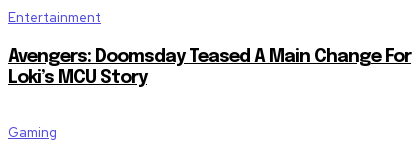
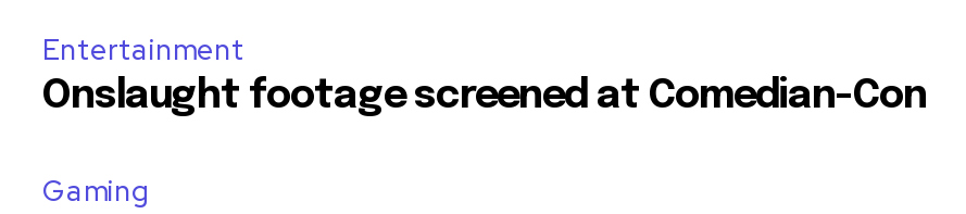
- Avengers: Doomsday Teased A Main Change For
- Loki’s MCU Story
+ Onslaught footage screened at Comedian-Con
